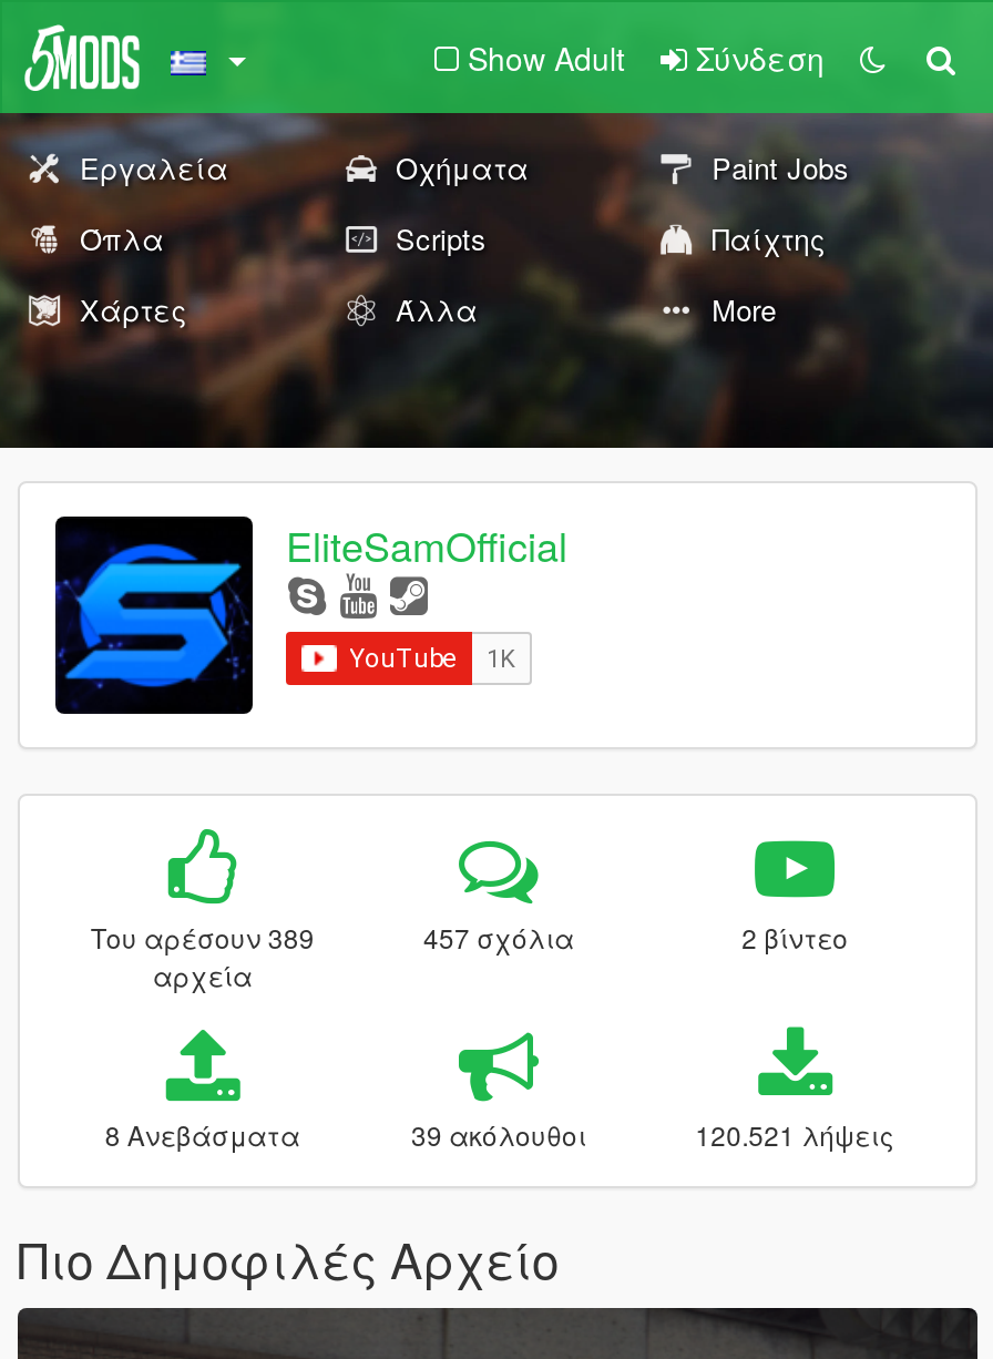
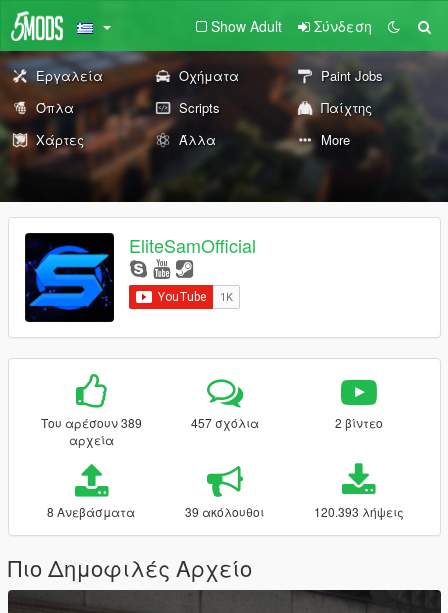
- 120.521 λήψεις
+ 120.393 λήψεις
